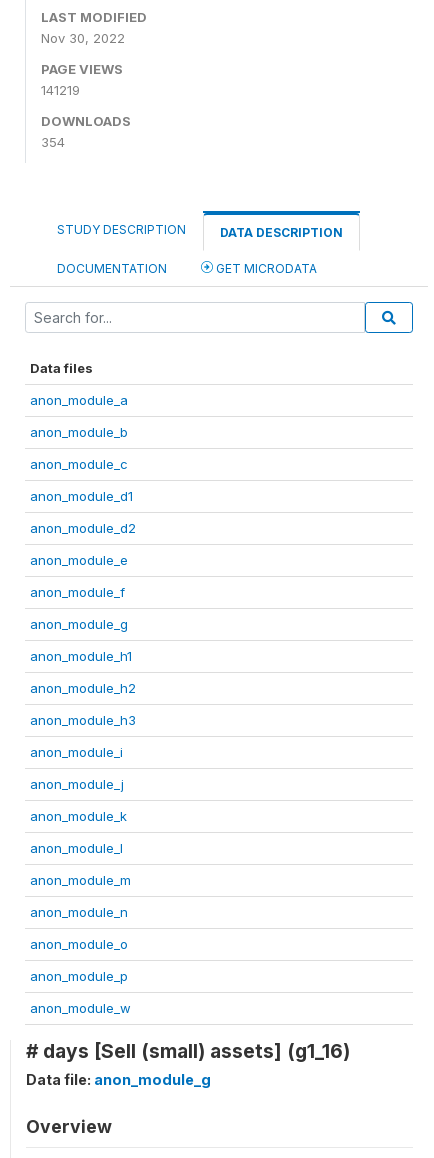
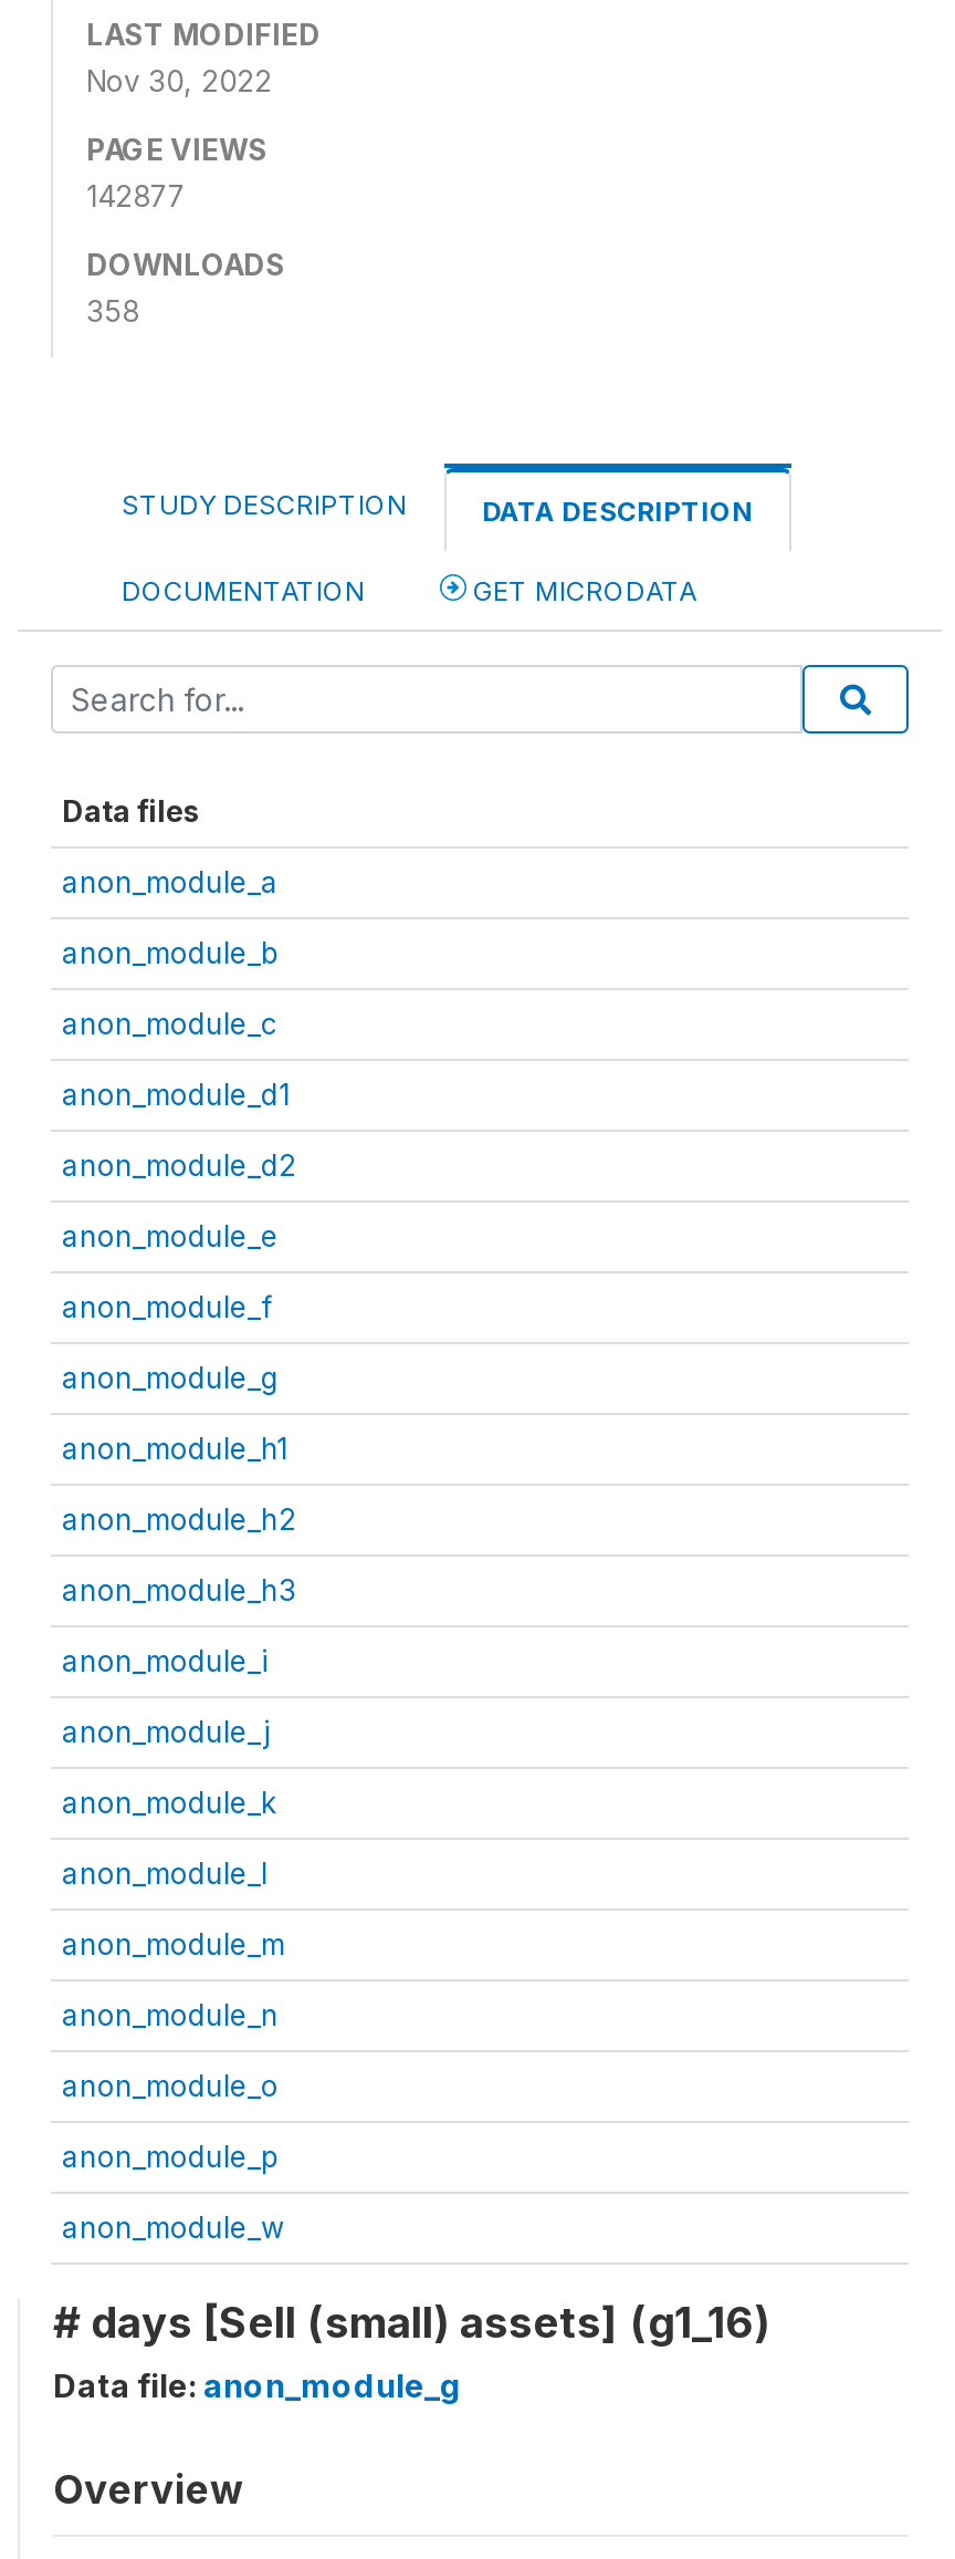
- 141219
+ 142877

- 354
+ 358
